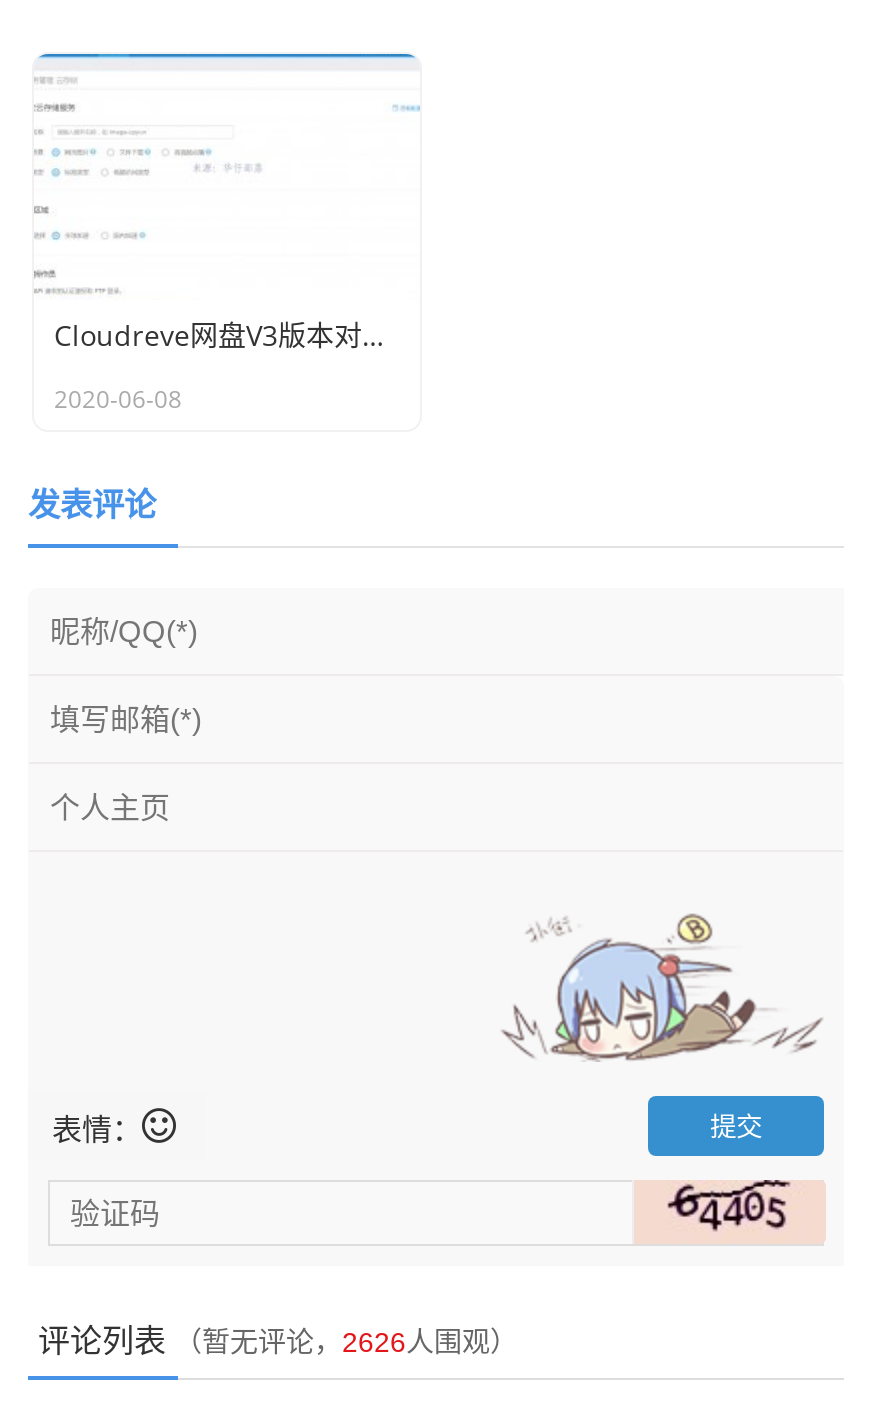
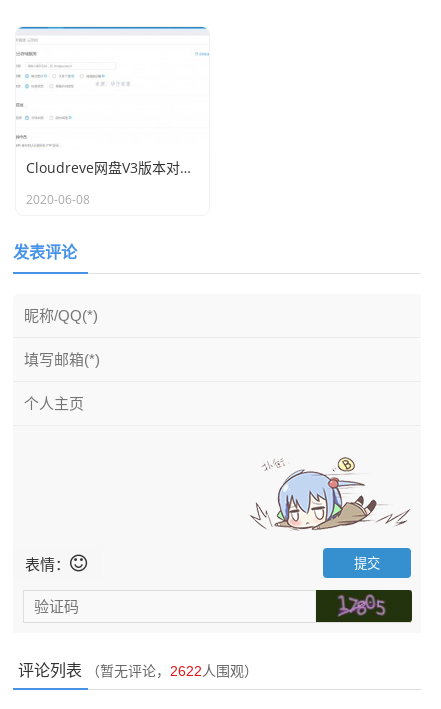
- [image]
+ [image]

- 评论列表（暂无评论，2626人围观）
+ 评论列表（暂无评论，2622人围观）
